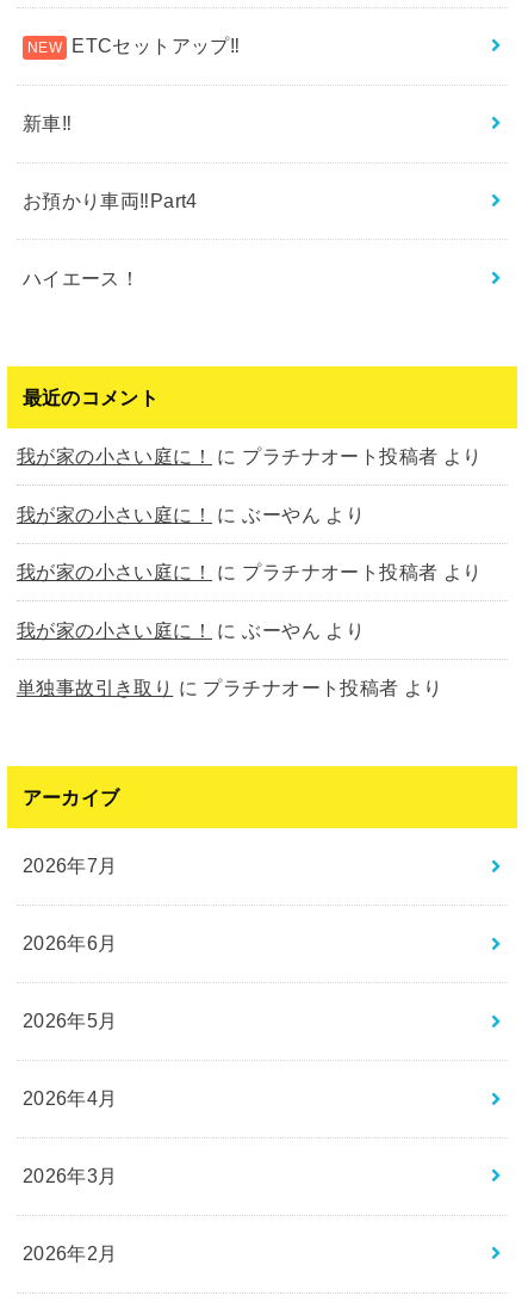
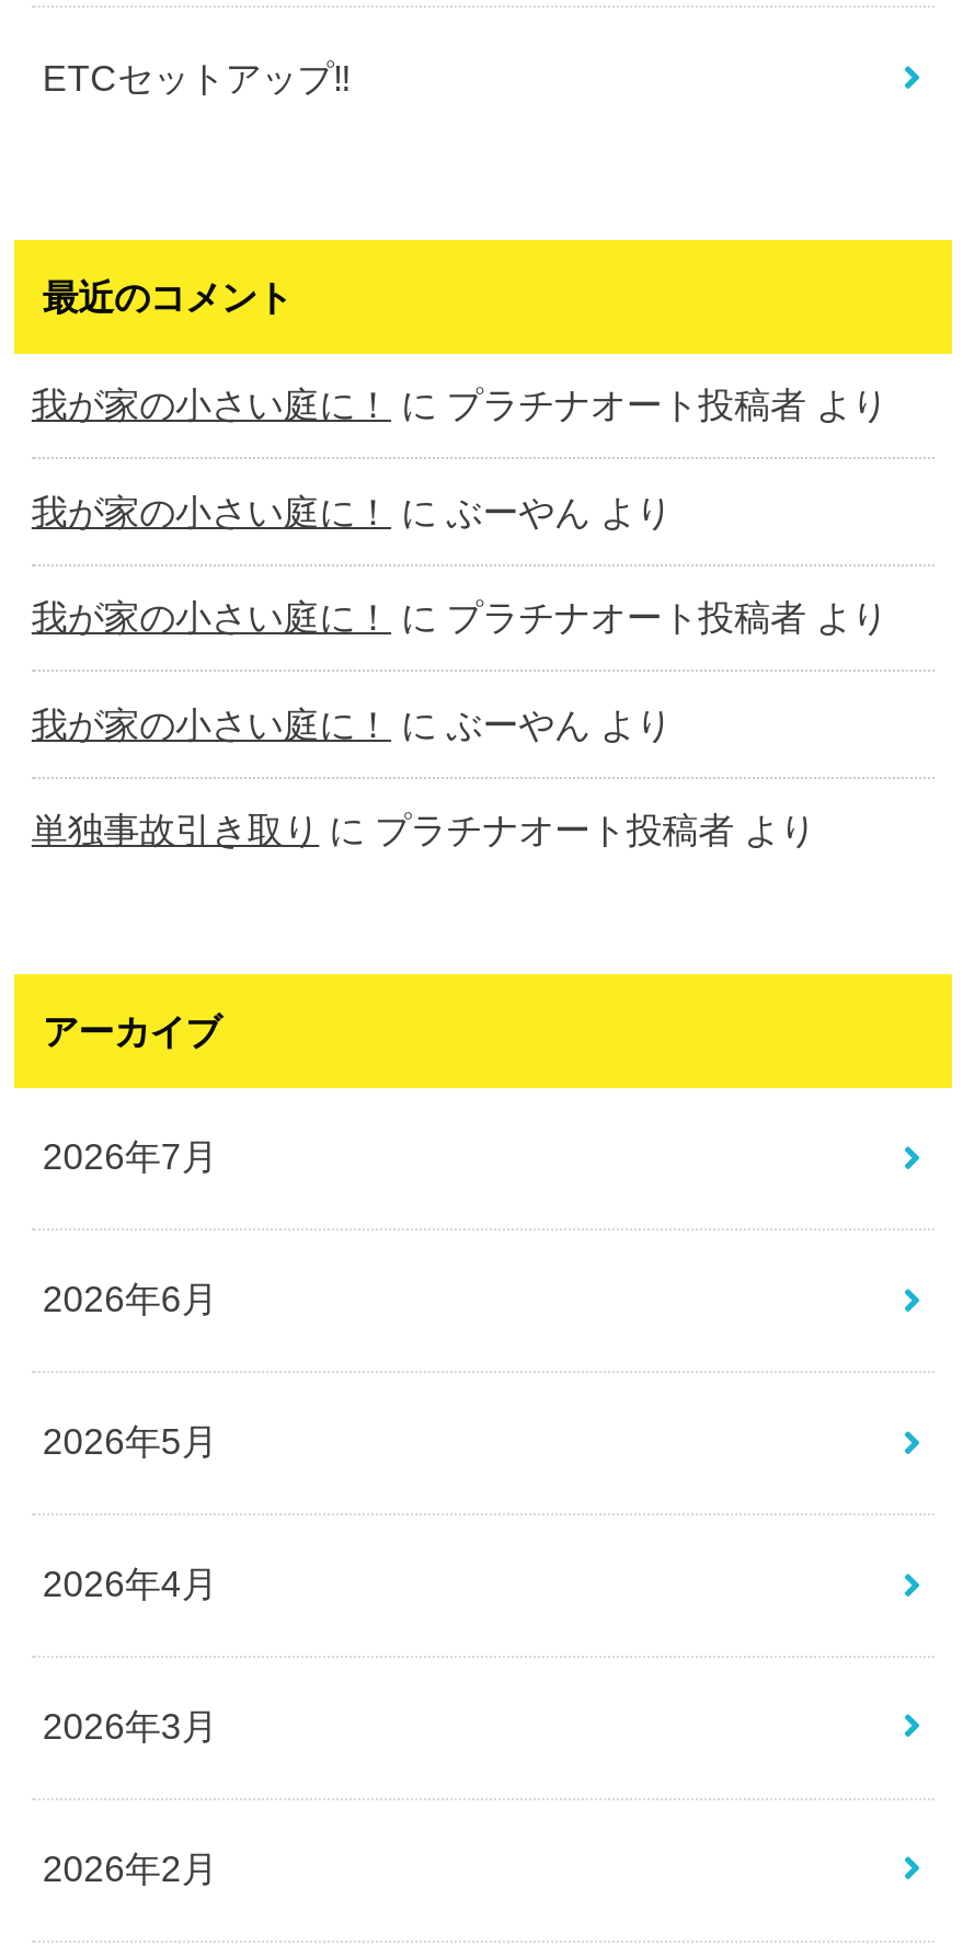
- 新車‼︎

- お預かり車両‼︎Part4

- ハイエース！
